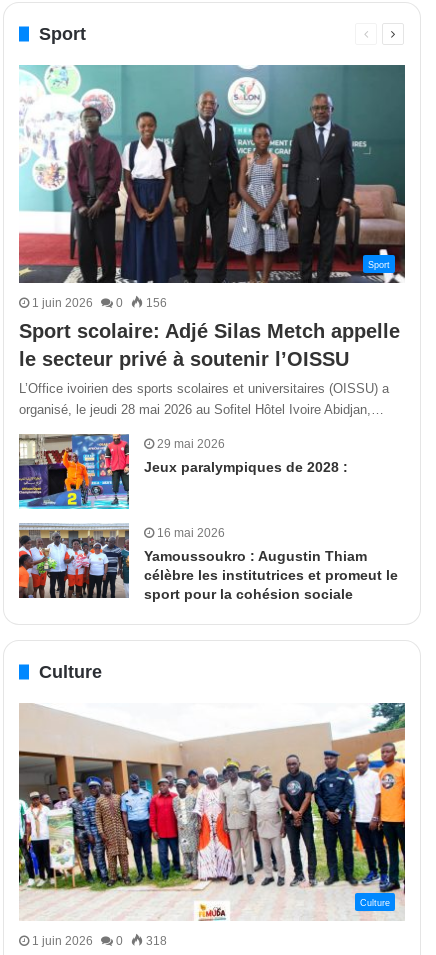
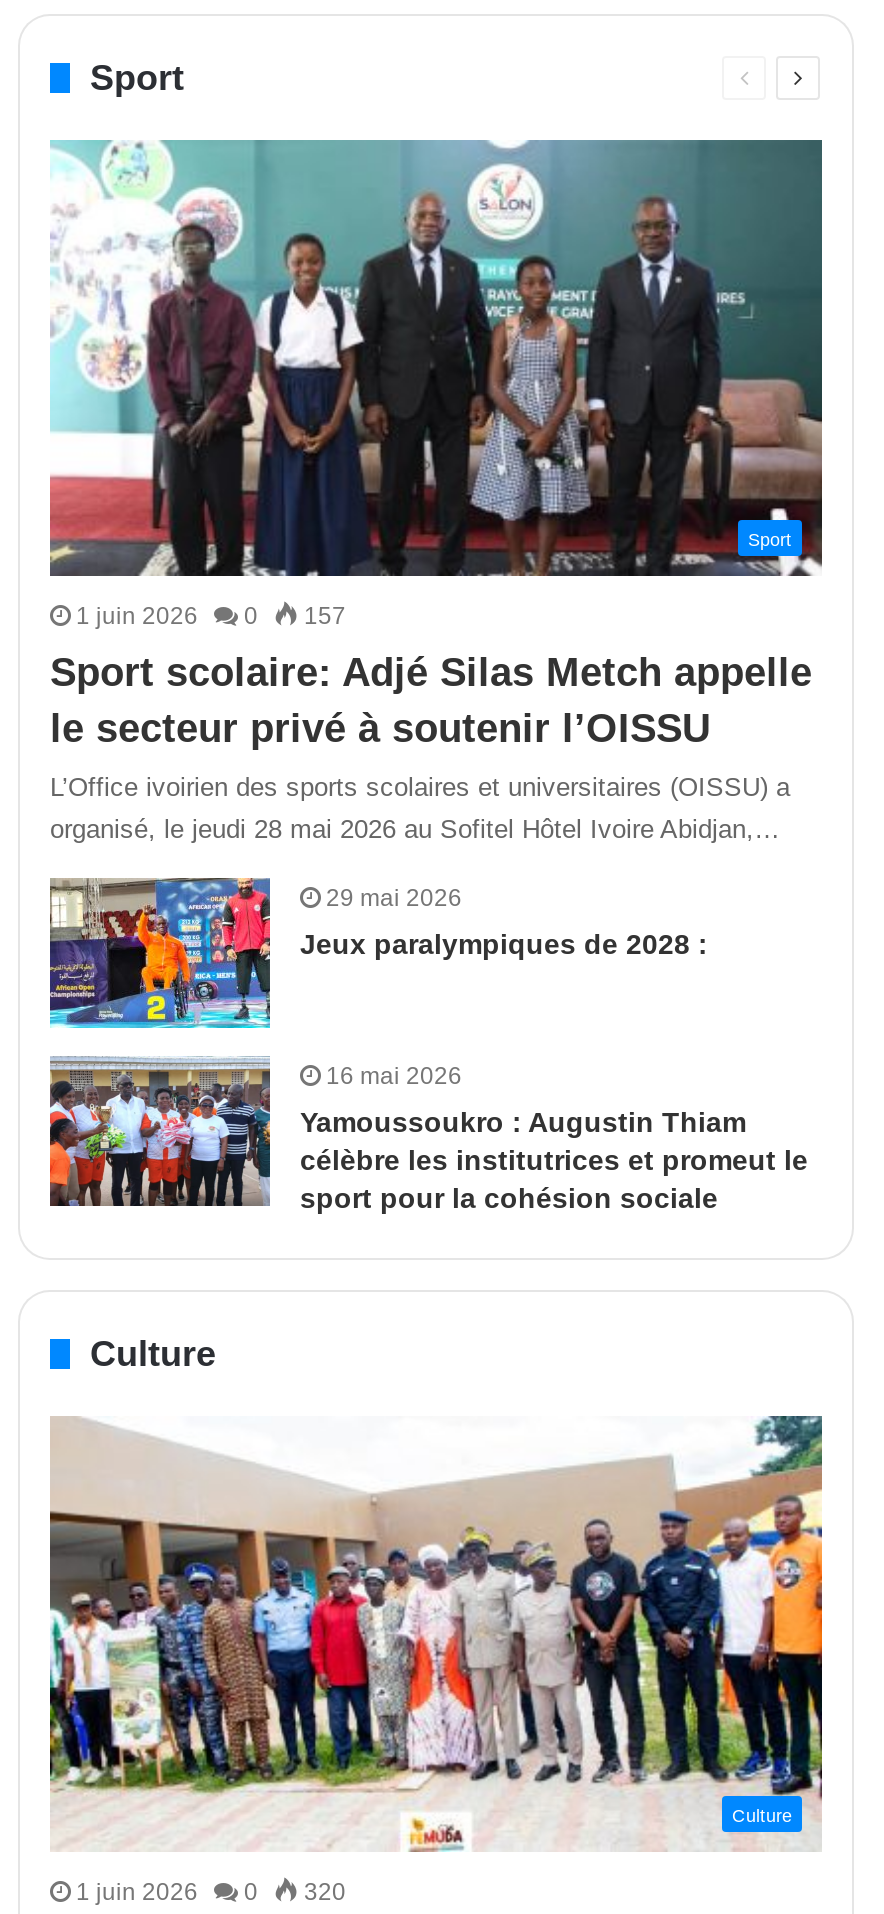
- 1 juin 2026 0 156
+ 1 juin 2026 0 157

- 1 juin 2026 0 318
+ 1 juin 2026 0 320
